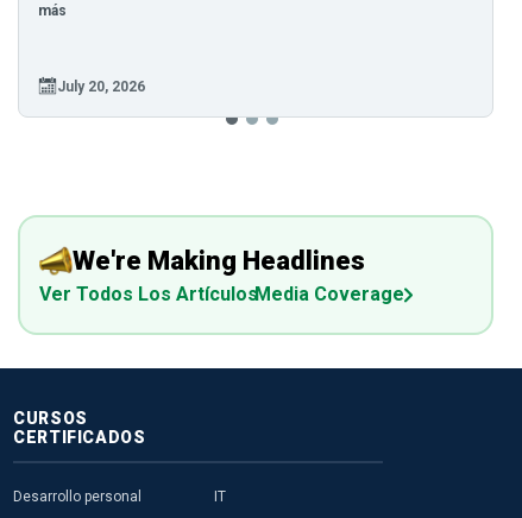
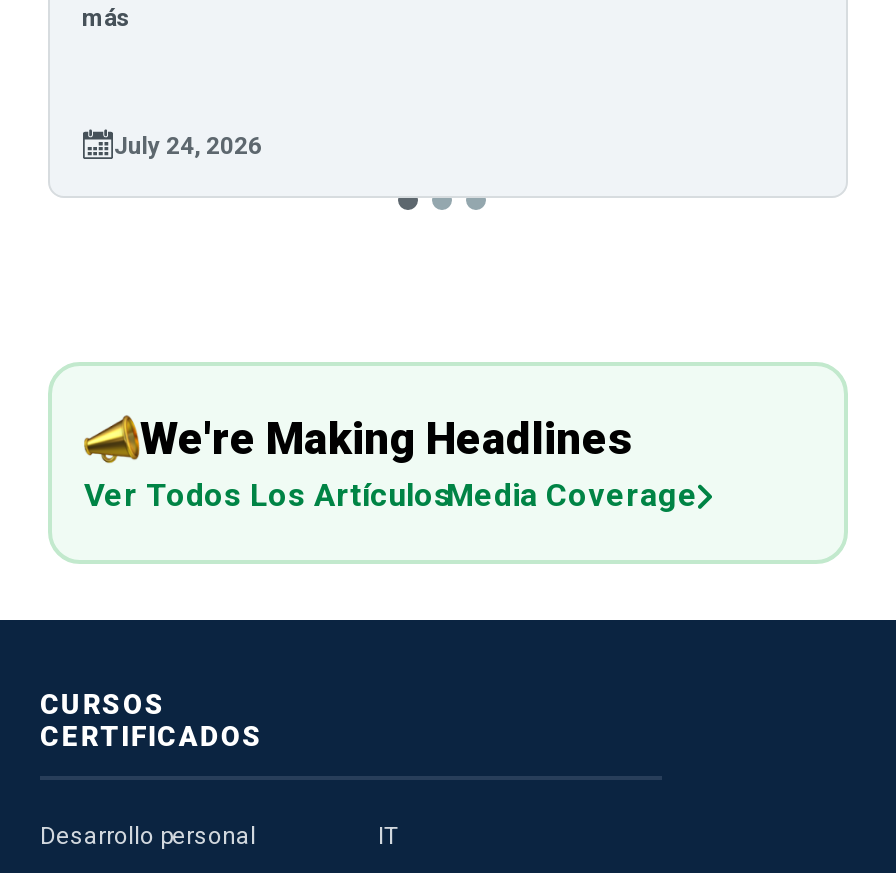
- July 20, 2026
+ July 24, 2026
